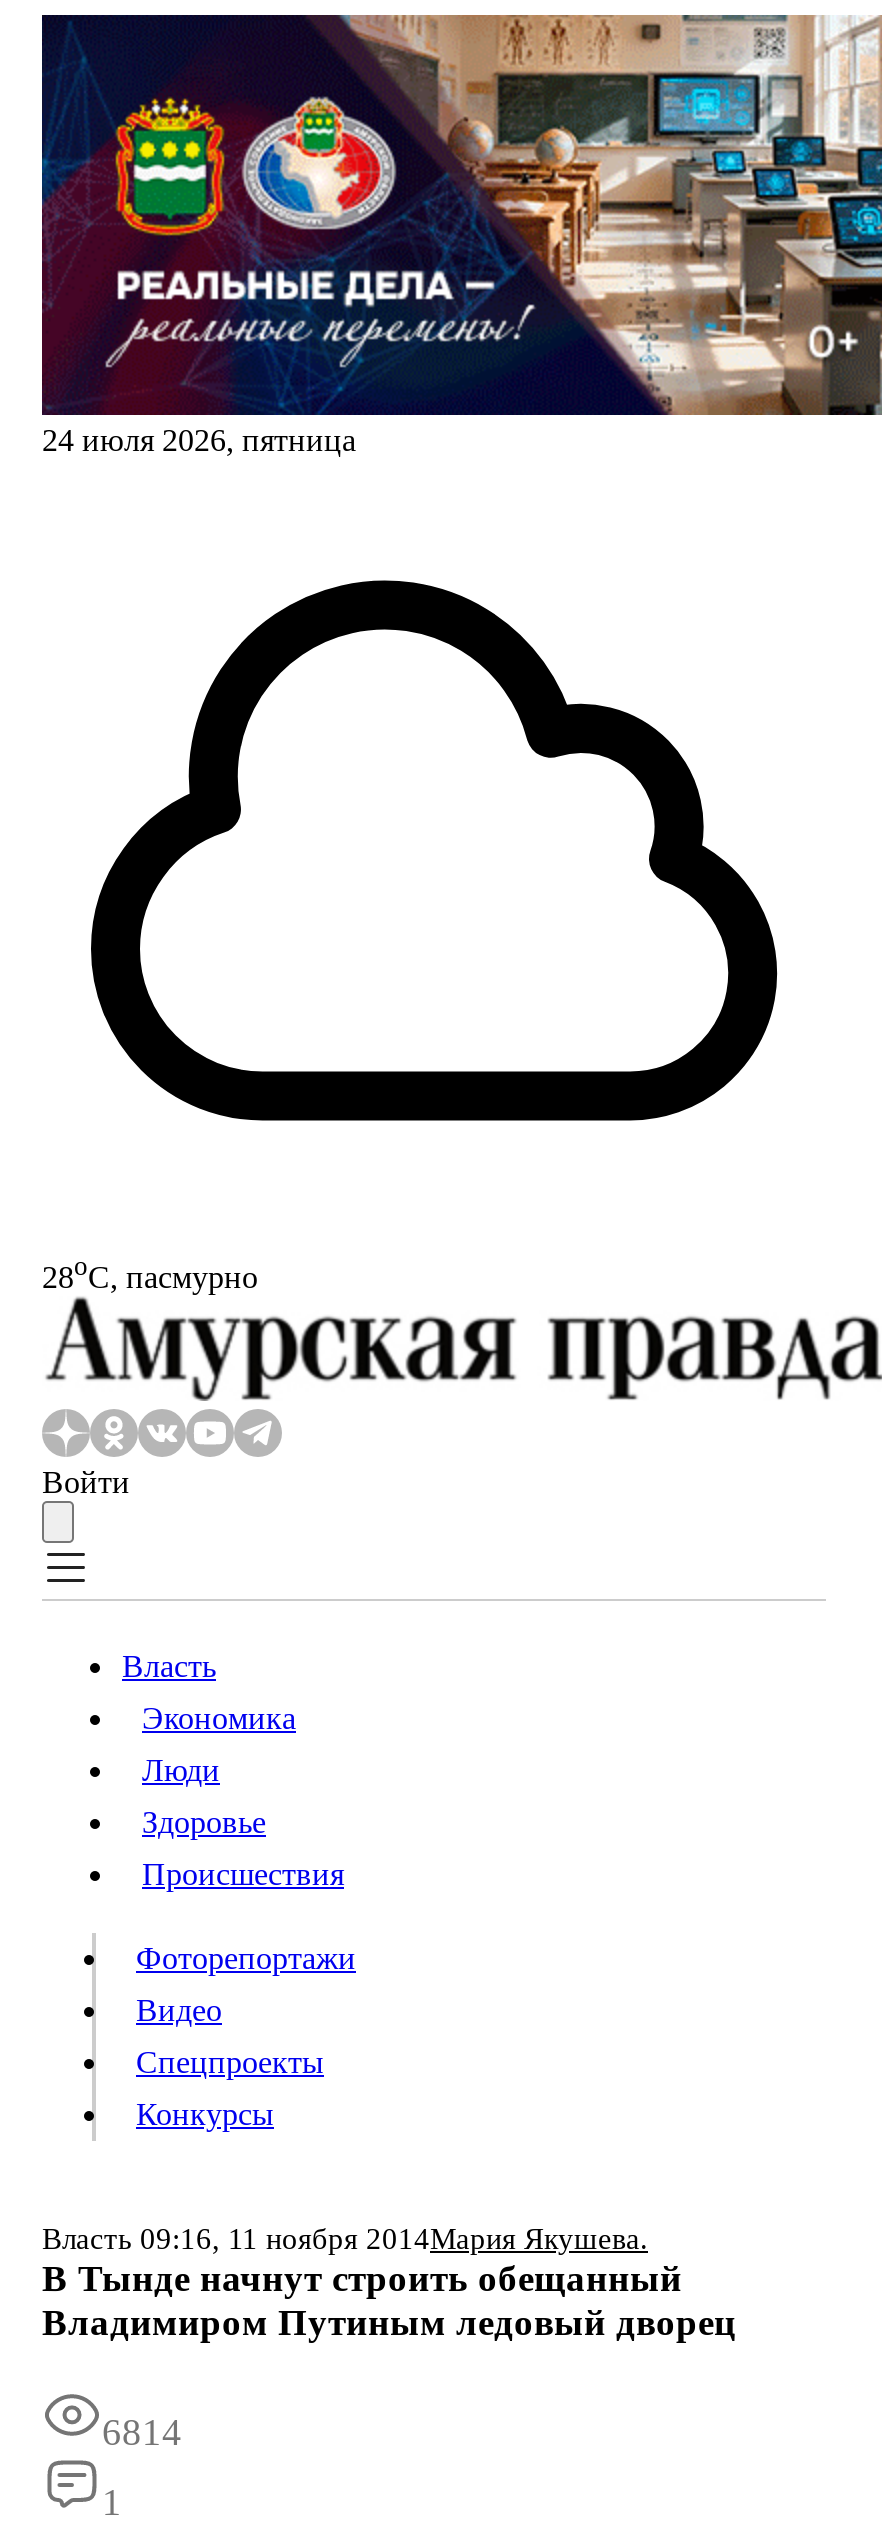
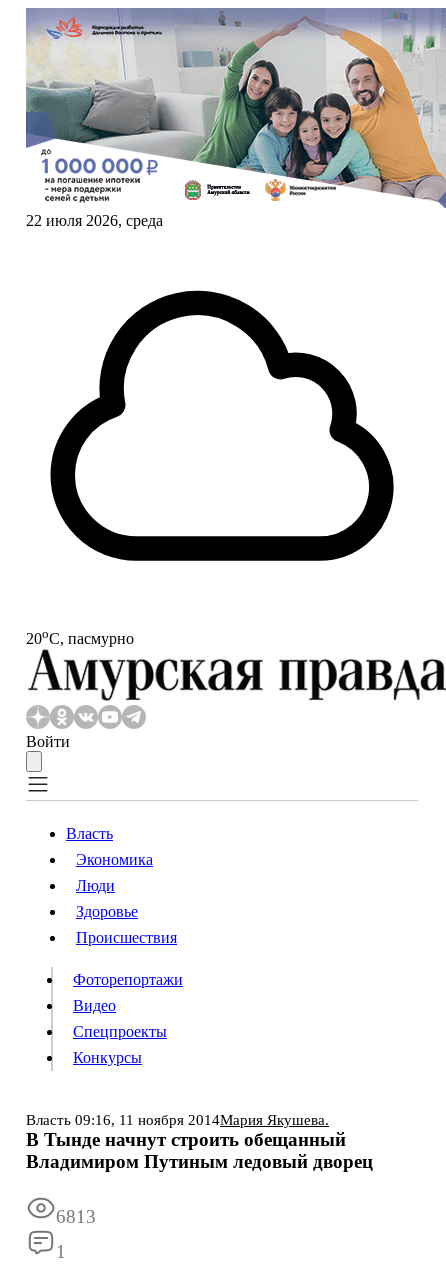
- [image]
- 24 июля 2026, пятница
+ [image]
+ 22 июля 2026, среда

- 28oС, пасмурно
+ 20oС, пасмурно

- 6814
+ 6813
